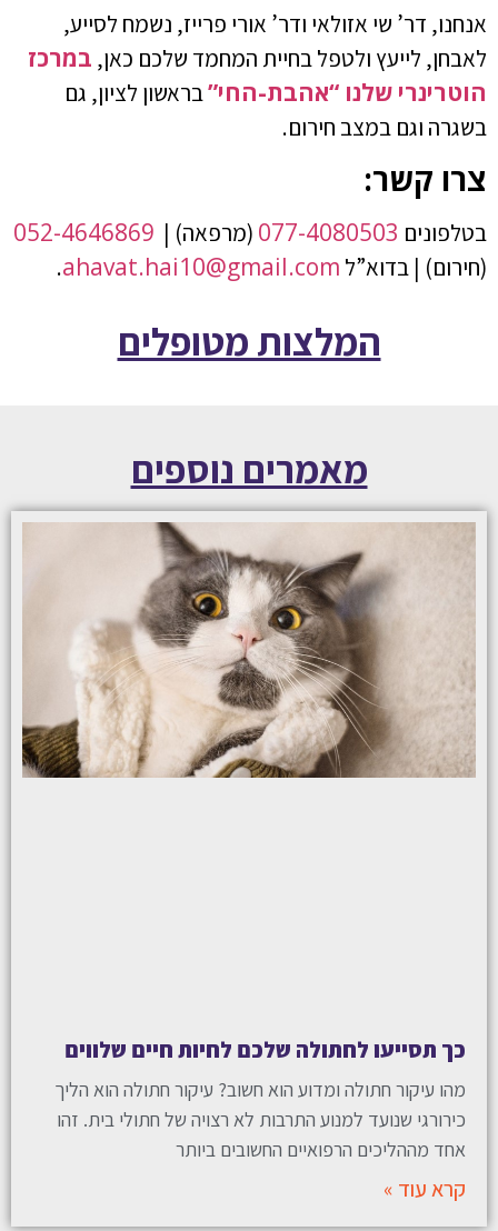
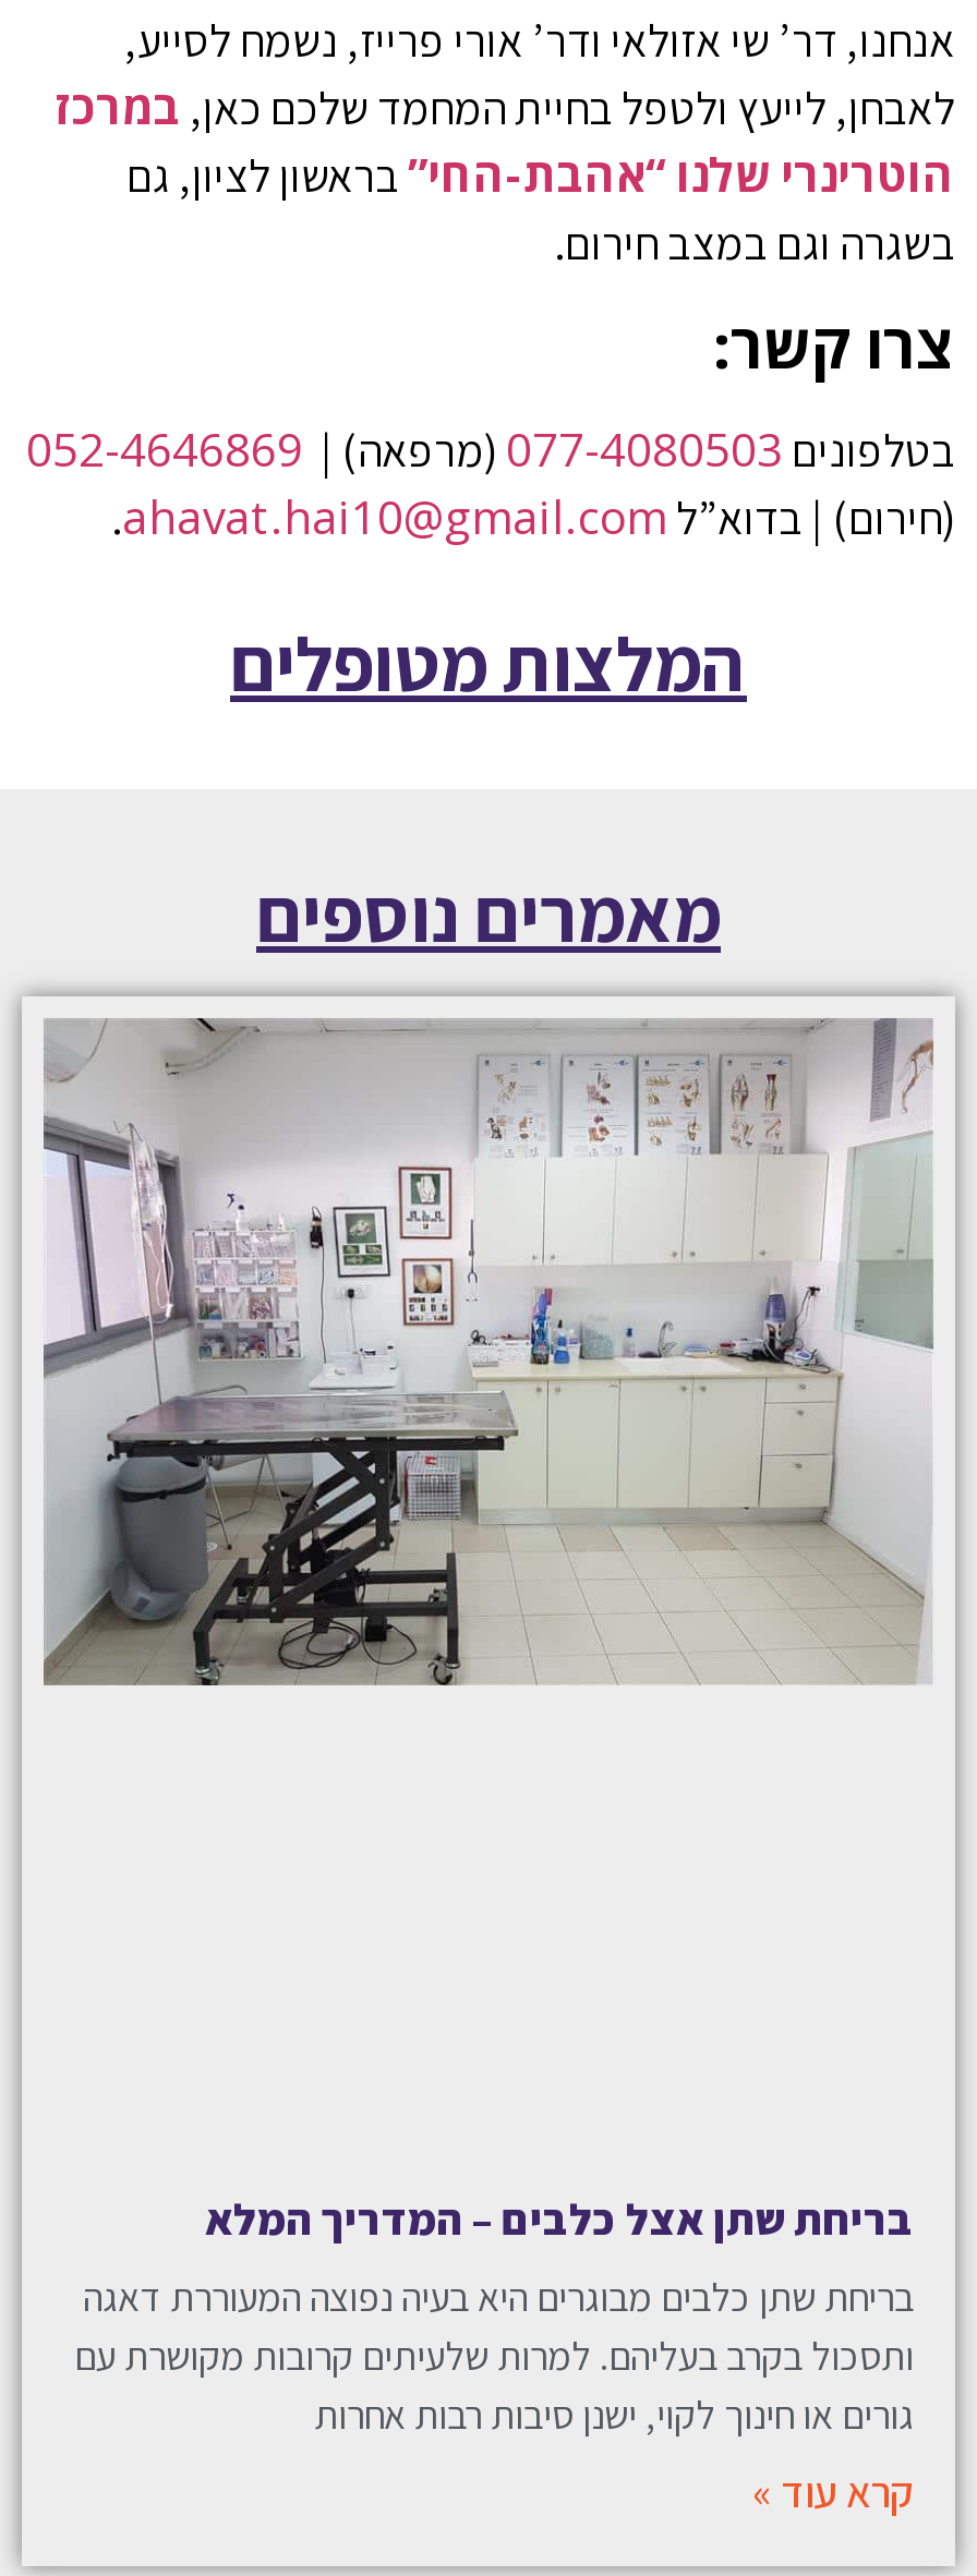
- [image]
+ [image]

- כך תסייעו לחתולה שלכם לחיות חיים שלווים
- מהו עיקור חתולה ומדוע הוא חשוב? עיקור חתולה הוא הליך
- כירורגי שנועד למנוע התרבות לא רצויה של חתולי בית. זהו
- אחד מההליכים הרפואיים החשובים ביותר
+ בריחת שתן אצל כלבים – המדריך המלא
+ בריחת שתן כלבים מבוגרים היא בעיה נפוצה המעוררת דאגה
+ ותסכול בקרב בעליהם. למרות שלעיתים קרובות מקושרת עם
+ גורים או חינוך לקוי, ישנן סיבות רבות אחרות
